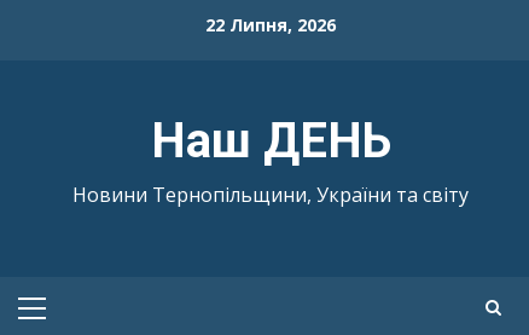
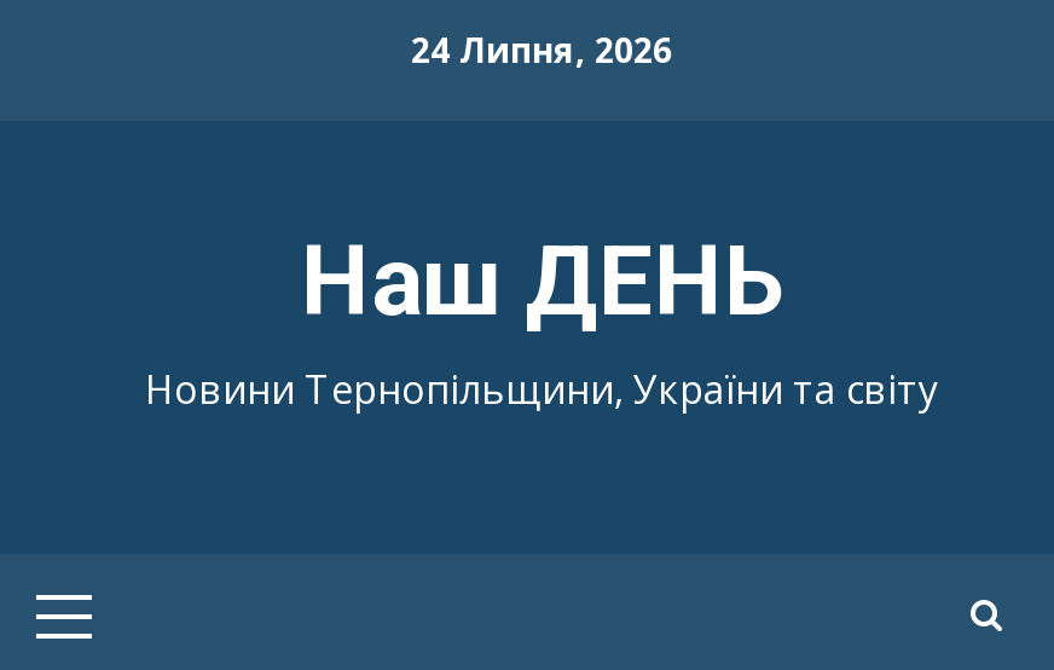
- 22 Липня, 2026
+ 24 Липня, 2026
